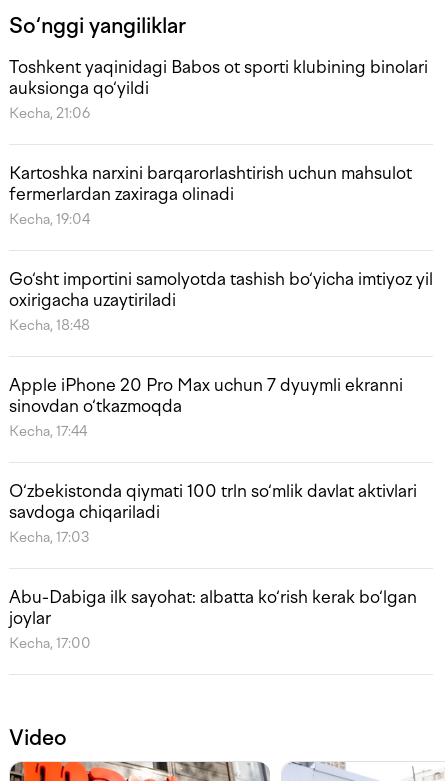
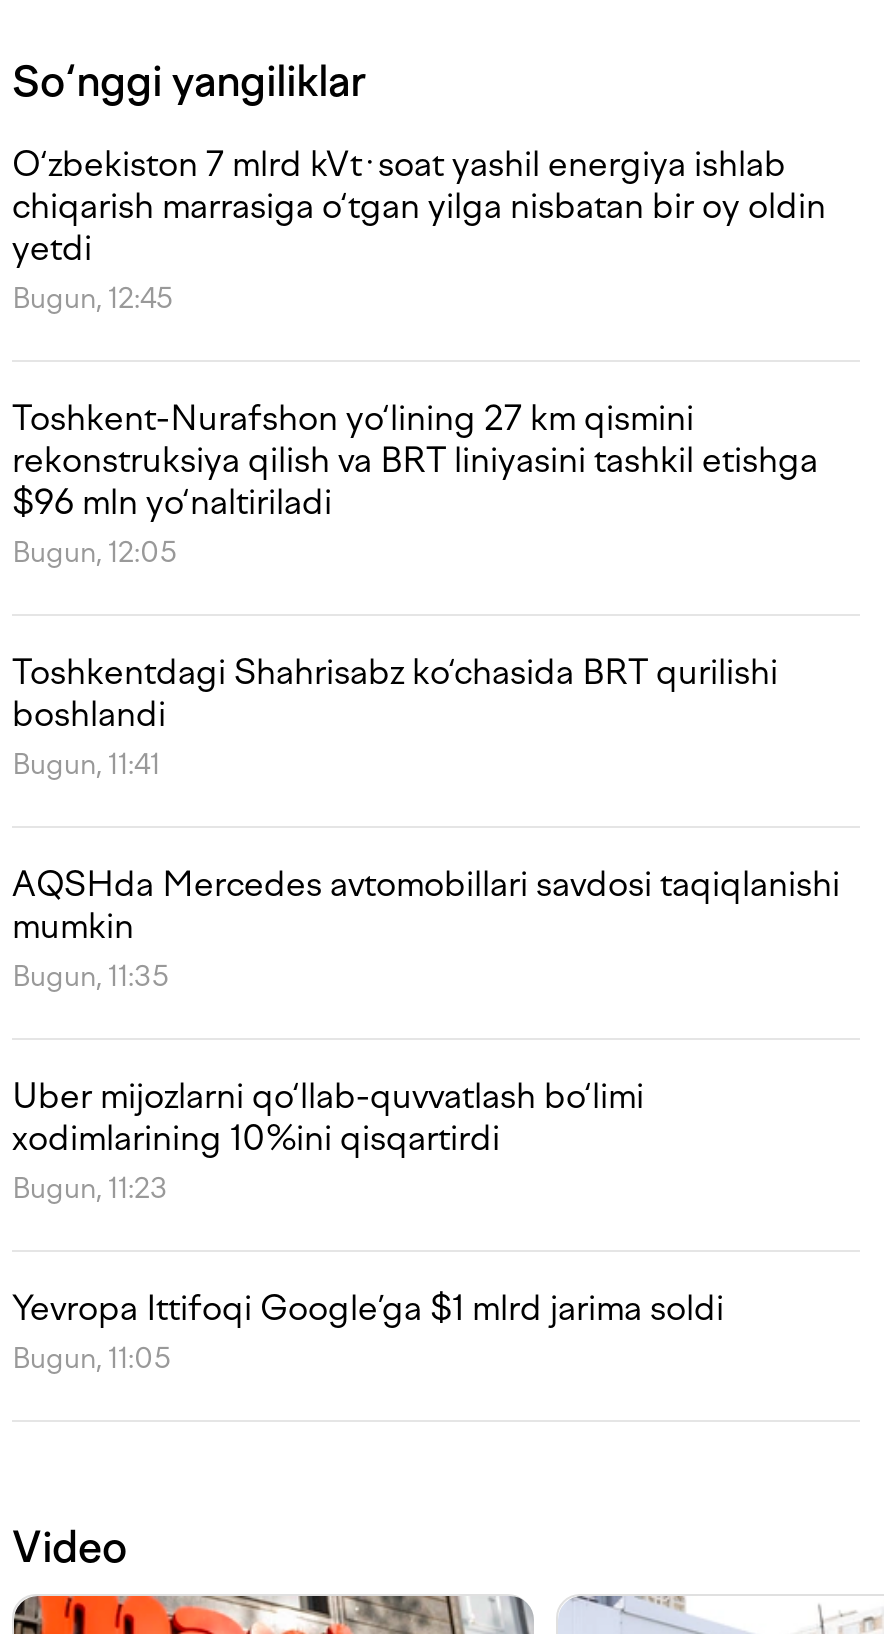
- Toshkent yaqinidagi Babos ot sporti klubining binolari
- auksionga qo‘yildi
- Kecha, 21:06
+ O‘zbekiston 7 mlrd kVt·soat yashil energiya ishlab
+ chiqarish marrasiga o‘tgan yilga nisbatan bir oy oldin
+ yetdi
+ Bugun, 12:45

- Kartoshka narxini barqarorlashtirish uchun mahsulot
- fermerlardan zaxiraga olinadi
- Kecha, 19:04
+ Toshkent-Nurafshon yo‘lining 27 km qismini
+ rekonstruksiya qilish va BRT liniyasini tashkil etishga
+ $96 mln yo‘naltiriladi
+ Bugun, 12:05

- Go‘sht importini samolyotda tashish bo‘yicha imtiyoz yil
- oxirigacha uzaytiriladi
- Kecha, 18:48
+ Toshkentdagi Shahrisabz ko‘chasida BRT qurilishi
+ boshlandi
+ Bugun, 11:41

- Apple iPhone 20 Pro Max uchun 7 dyuymli ekranni
- sinovdan o‘tkazmoqda
- Kecha, 17:44
+ AQSHda Mercedes avtomobillari savdosi taqiqlanishi
+ mumkin
+ Bugun, 11:35

- O‘zbekistonda qiymati 100 trln so‘mlik davlat aktivlari
- savdoga chiqariladi
- Kecha, 17:03
+ Uber mijozlarni qo‘llab-quvvatlash bo‘limi
+ xodimlarining 10%ini qisqartirdi
+ Bugun, 11:23

- Abu-Dabiga ilk sayohat: albatta ko‘rish kerak bo‘lgan
- joylar
- Kecha, 17:00
+ Yevropa Ittifoqi Google’ga $1 mlrd jarima soldi
+ Bugun, 11:05
